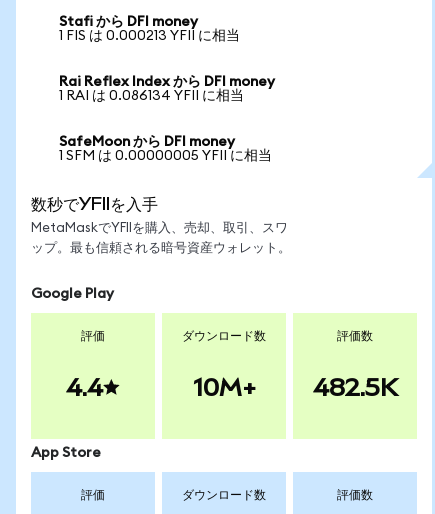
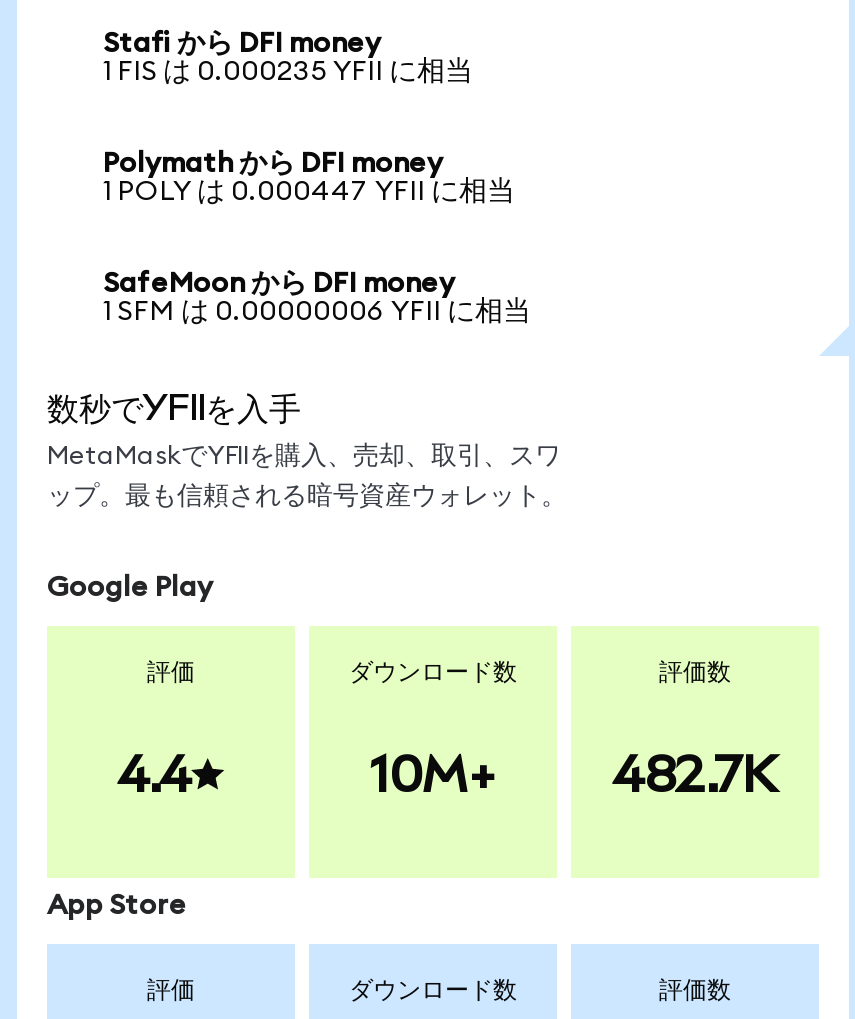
- 1 FIS は 0.000213 YFII に相当
+ 1 FIS は 0.000235 YFII に相当

- Rai Reflex Index から DFI money
- 1 RAI は 0.086134 YFII に相当
+ Polymath から DFI money
+ 1 POLY は 0.000447 YFII に相当

- 1 SFM は 0.00000005 YFII に相当
+ 1 SFM は 0.00000006 YFII に相当

- 482.5K
+ 482.7K
